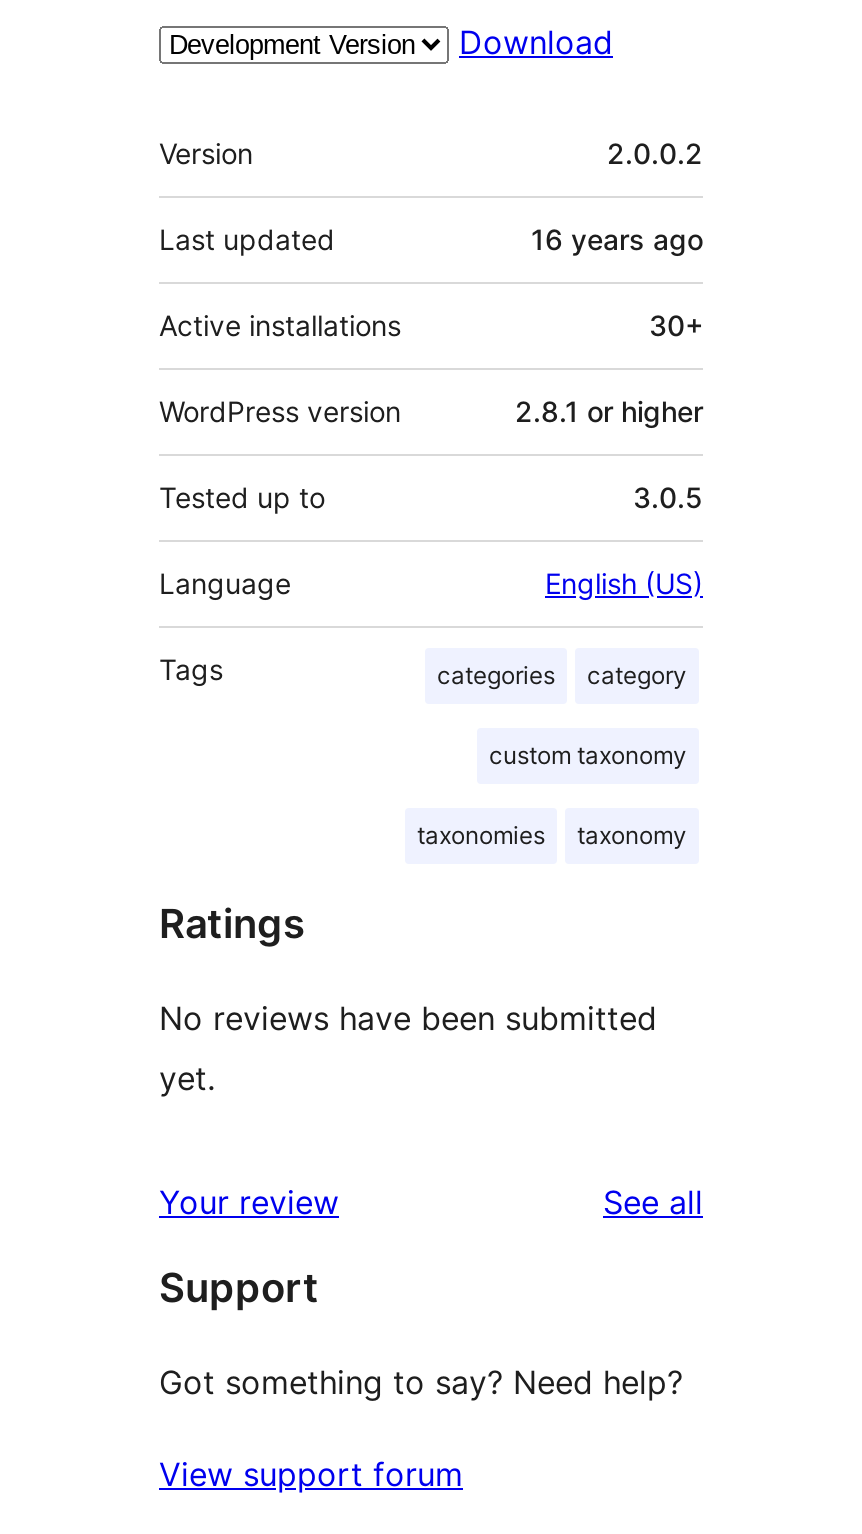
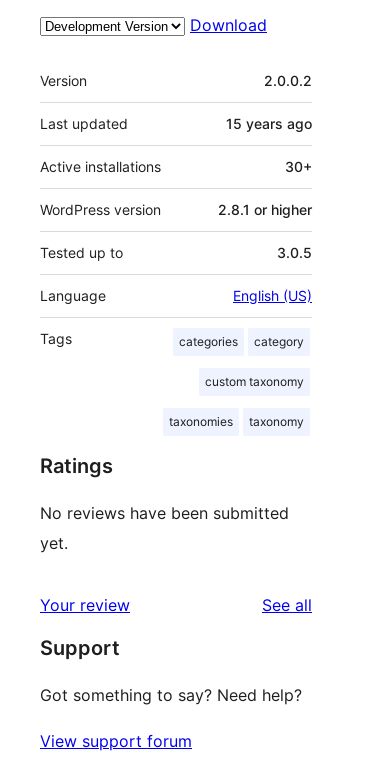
- 16 years ago
+ 15 years ago
